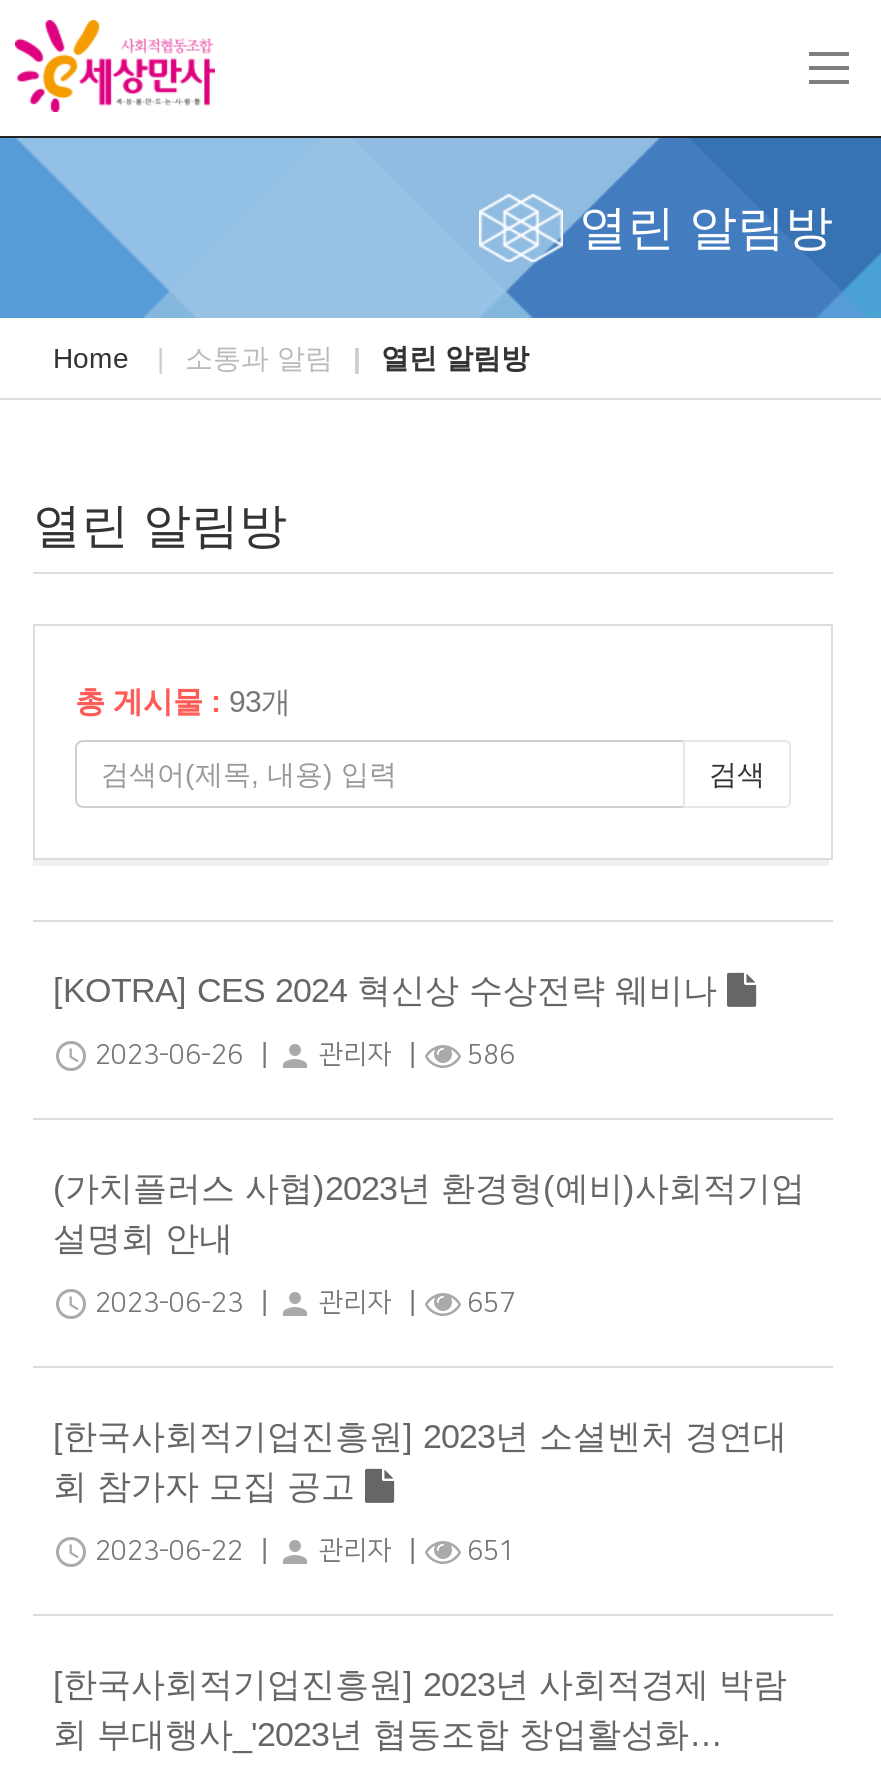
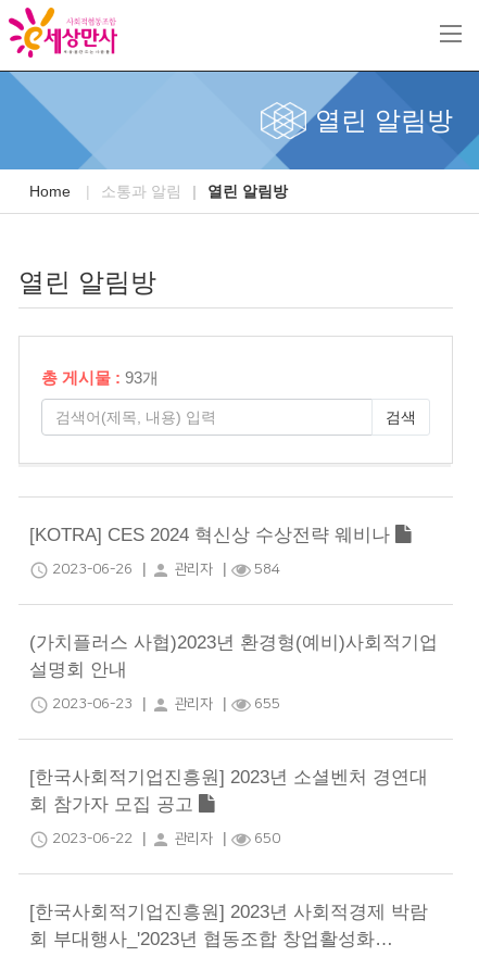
- 586
+ 584

- 657
+ 655

- 651
+ 650
